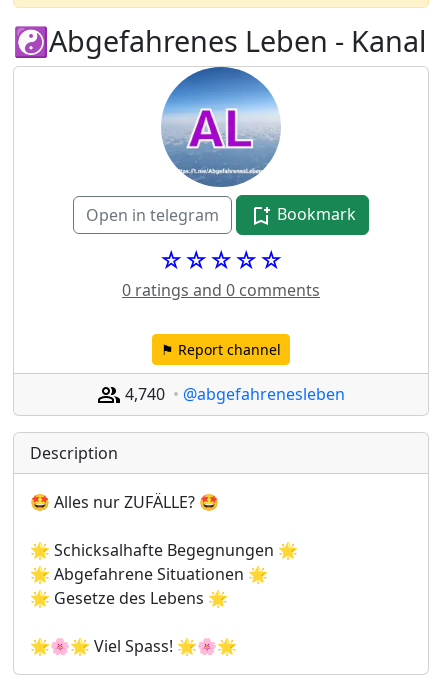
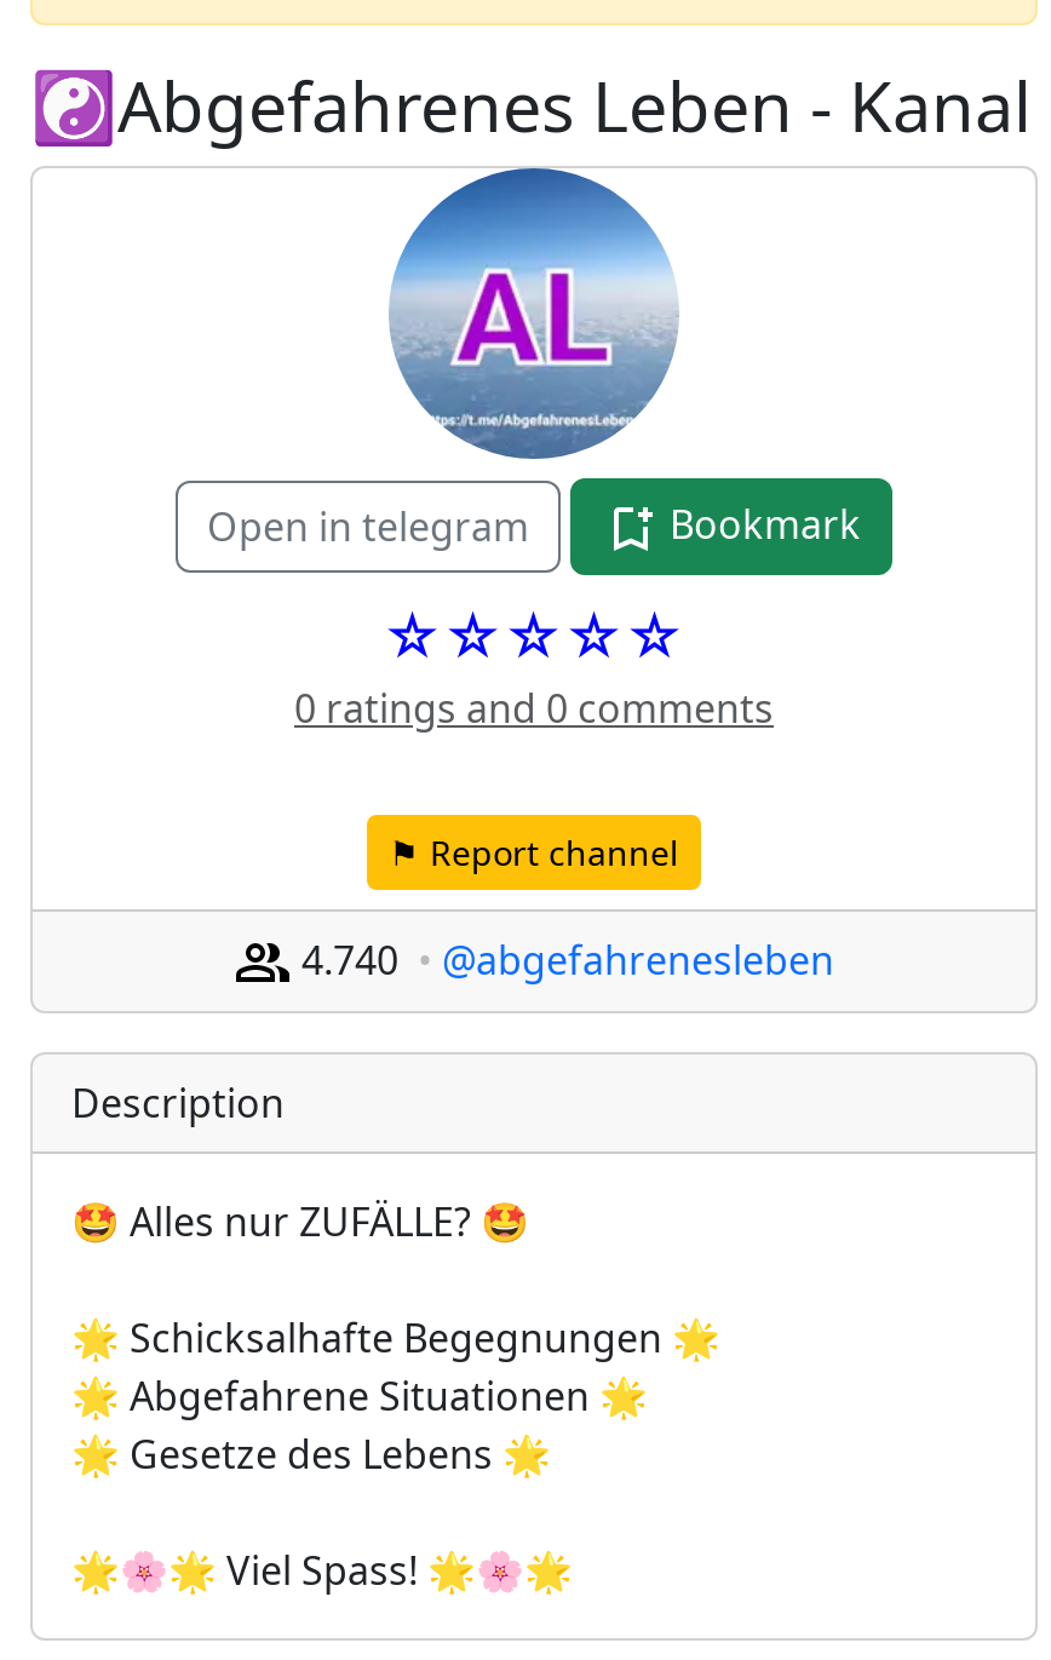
- 4,740 @abgefahrenesleben
+ 4.740 @abgefahrenesleben
